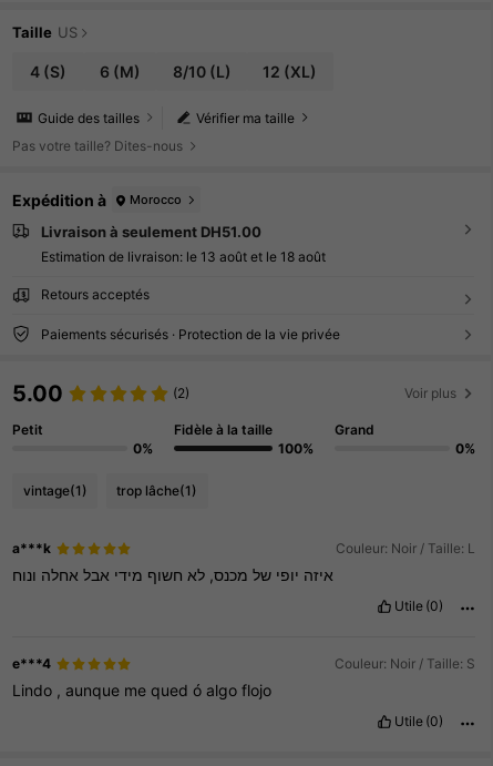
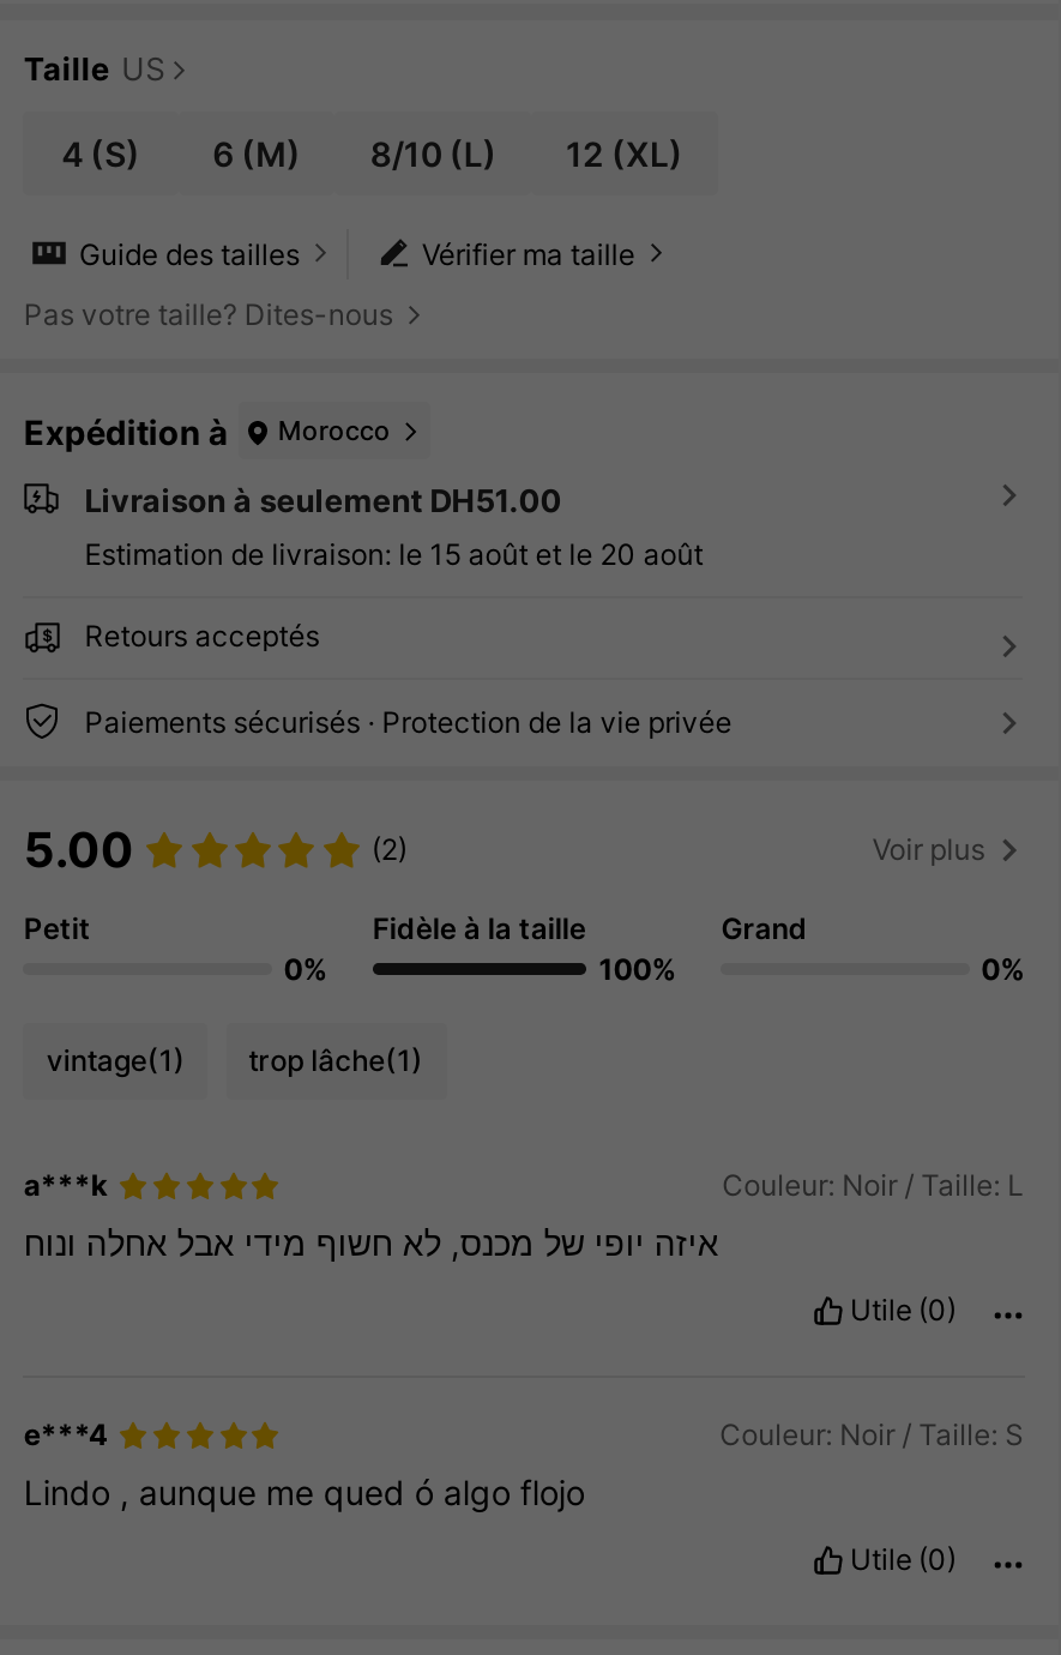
- Estimation de livraison: le 13 août et le 18 août
+ Estimation de livraison: le 15 août et le 20 août
